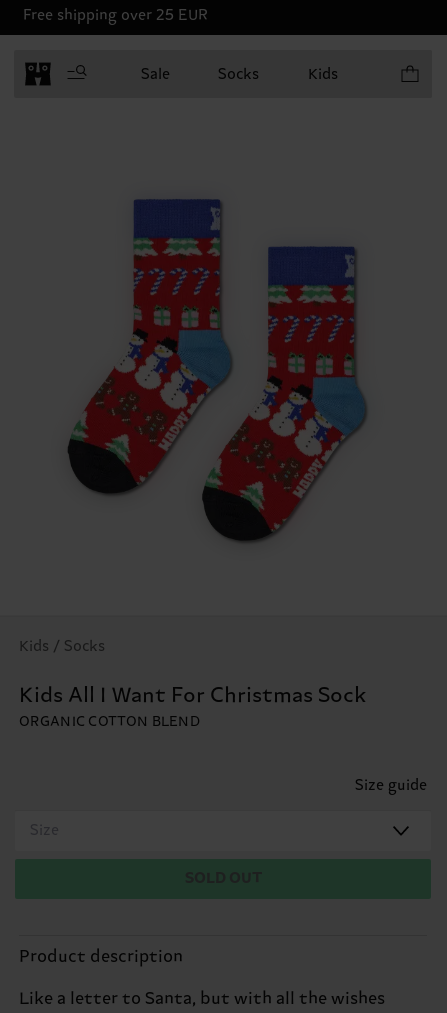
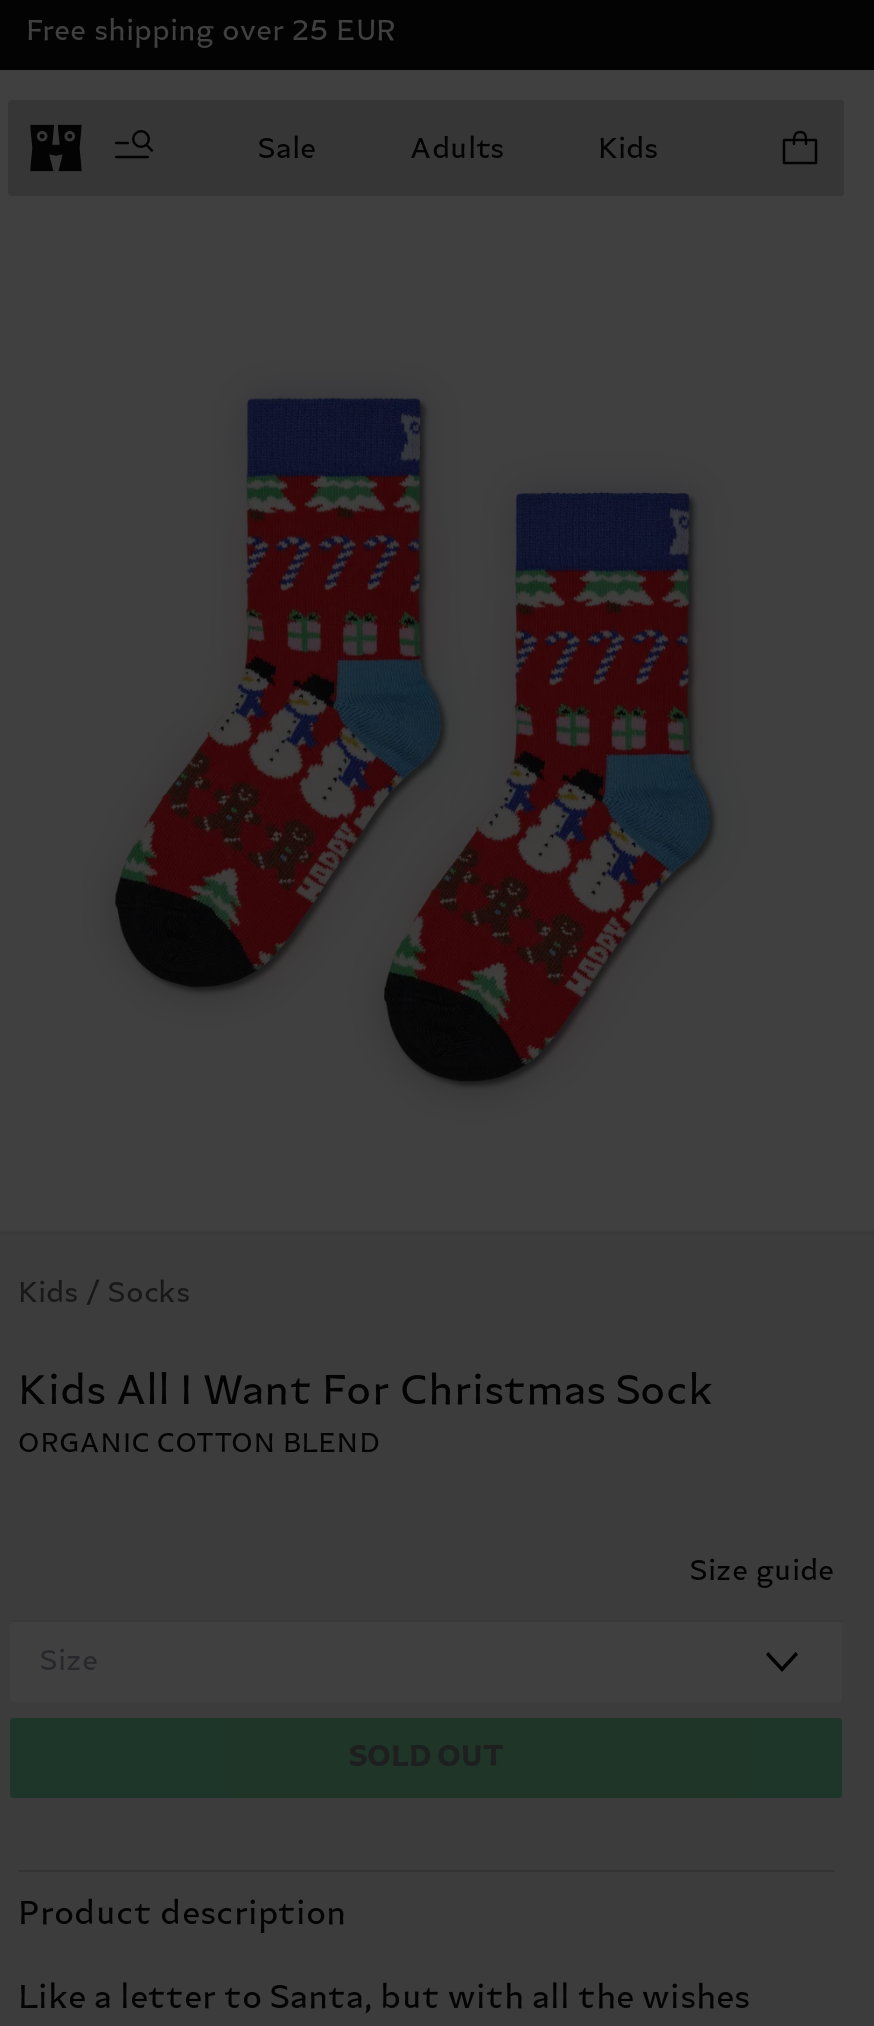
- Socks
+ Adults
